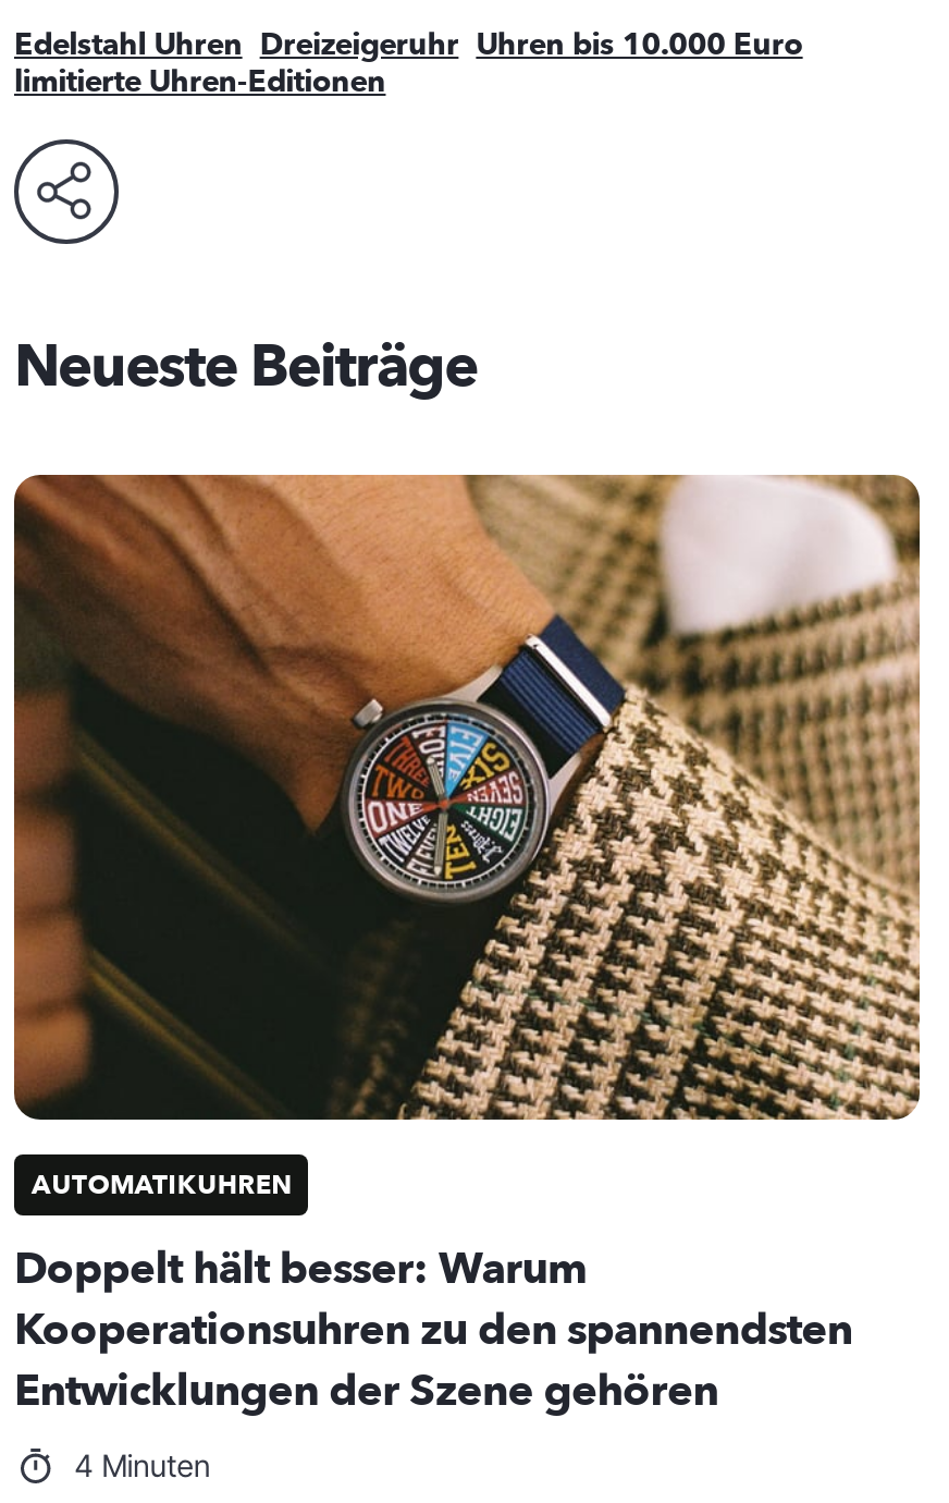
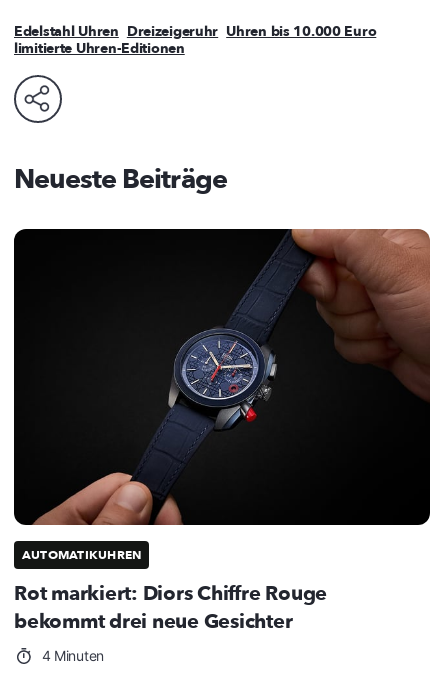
- [image]
+ [image]

- Doppelt hält besser: Warum
- Kooperationsuhren zu den spannendsten
- Entwicklungen der Szene gehören
+ Rot markiert: Diors Chiffre Rouge
+ bekommt drei neue Gesichter
